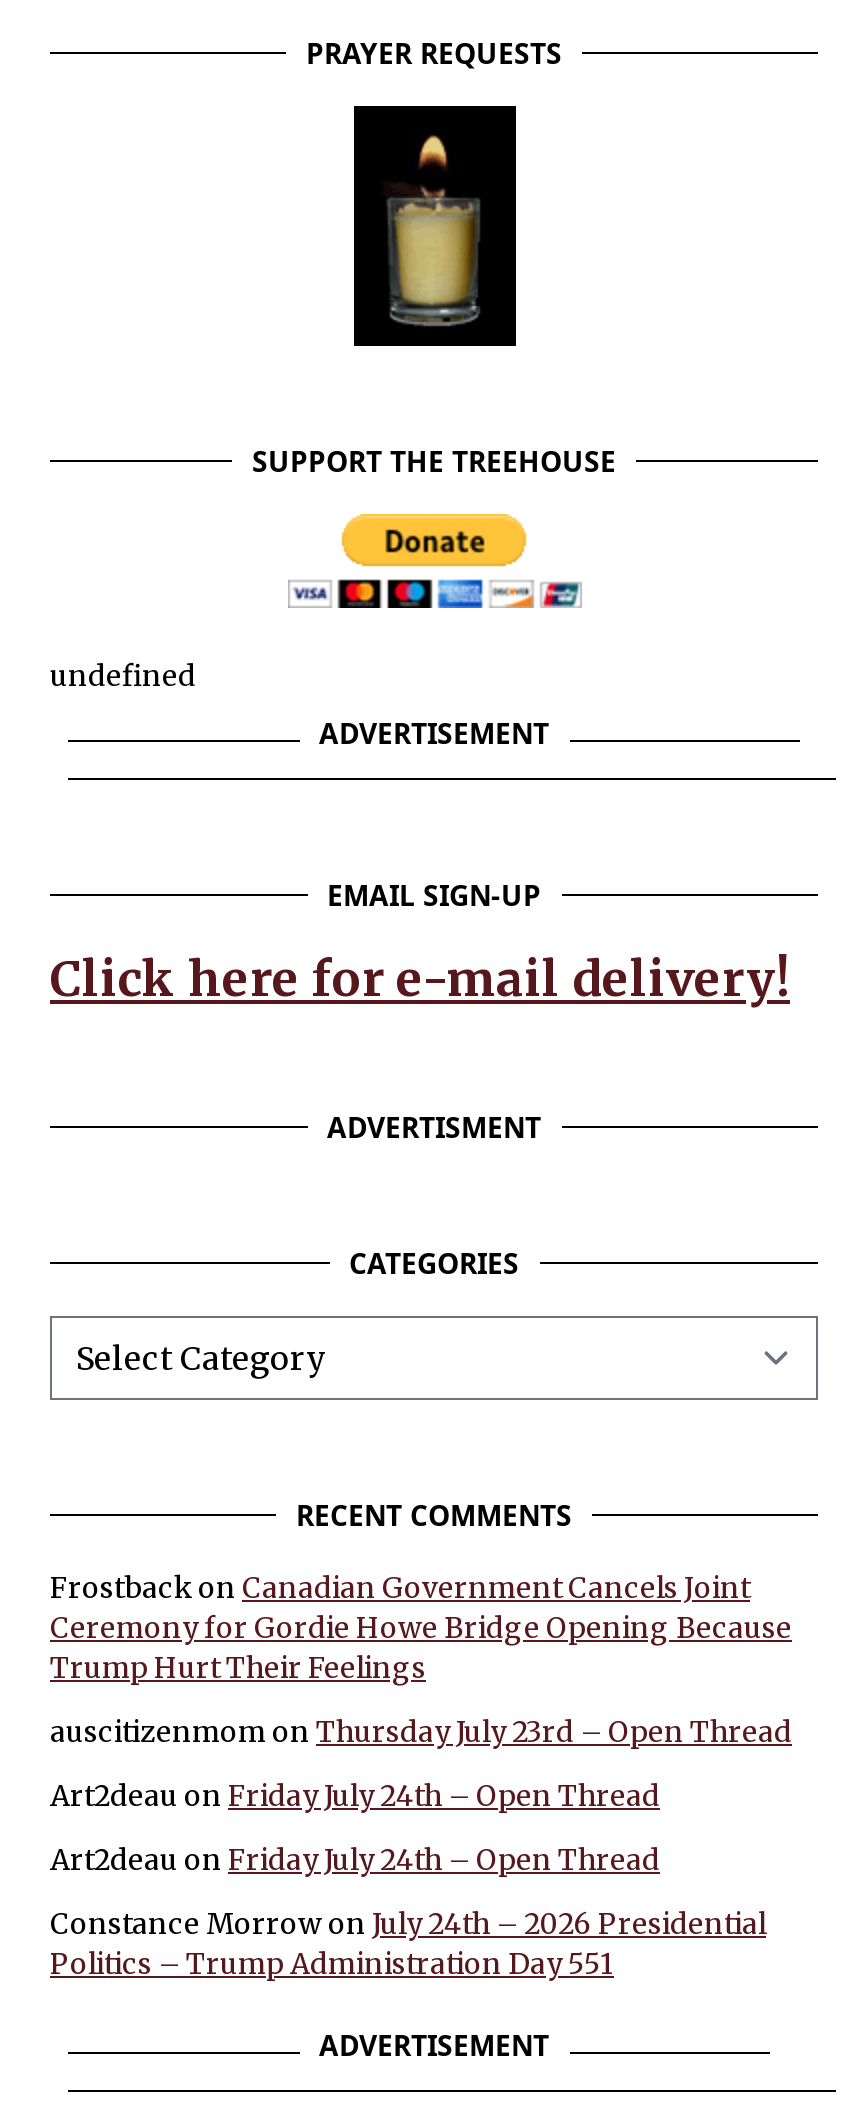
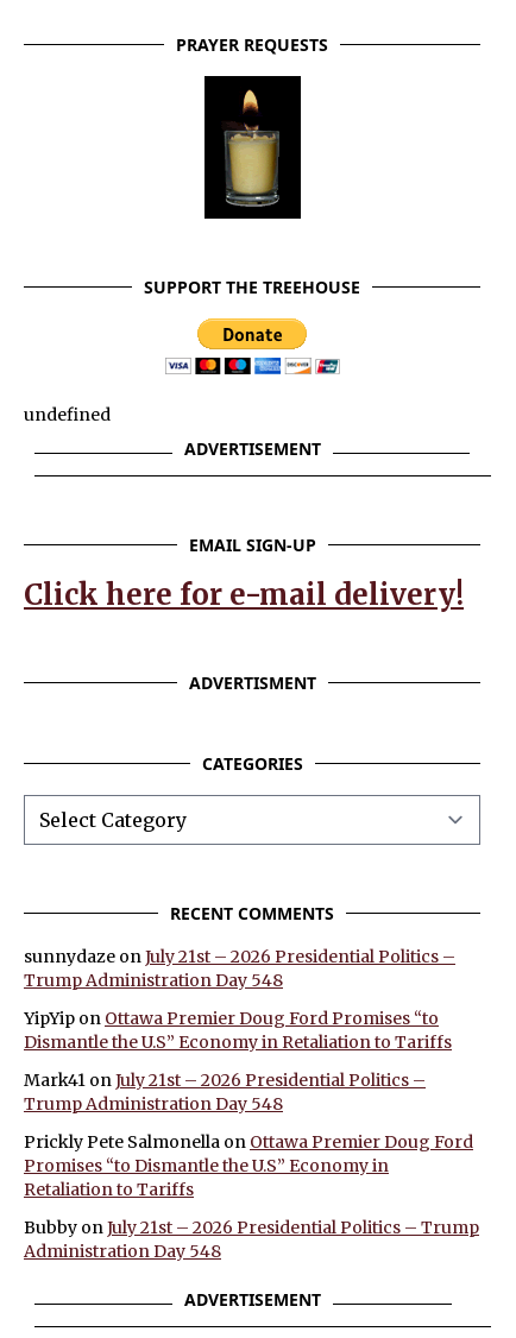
- Frostback on Canadian Government Cancels Joint
- Ceremony for Gordie Howe Bridge Opening Because
- Trump Hurt Their Feelings
+ sunnydaze on July 21st – 2026 Presidential Politics –
+ Trump Administration Day 548

- auscitizenmom on Thursday July 23rd – Open Thread
+ YipYip on Ottawa Premier Doug Ford Promises “to
+ Dismantle the U.S” Economy in Retaliation to Tariffs

- Art2deau on Friday July 24th – Open Thread
+ Mark41 on July 21st – 2026 Presidential Politics –
+ Trump Administration Day 548

- Art2deau on Friday July 24th – Open Thread
+ Prickly Pete Salmonella on Ottawa Premier Doug Ford
+ Promises “to Dismantle the U.S” Economy in
+ Retaliation to Tariffs

- Constance Morrow on July 24th – 2026 Presidential
- Politics – Trump Administration Day 551
+ Bubby on July 21st – 2026 Presidential Politics – Trump
+ Administration Day 548
